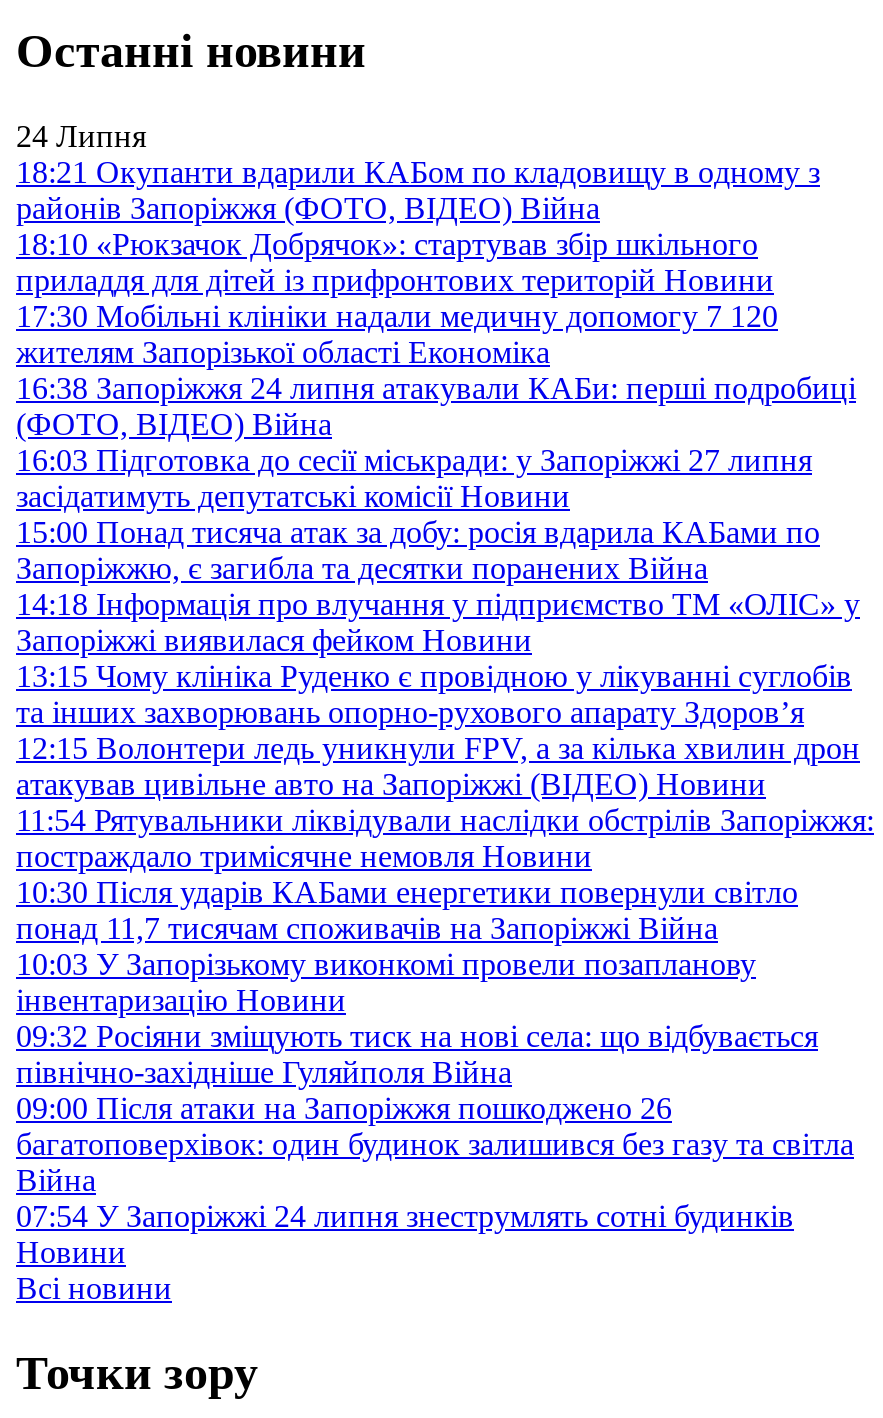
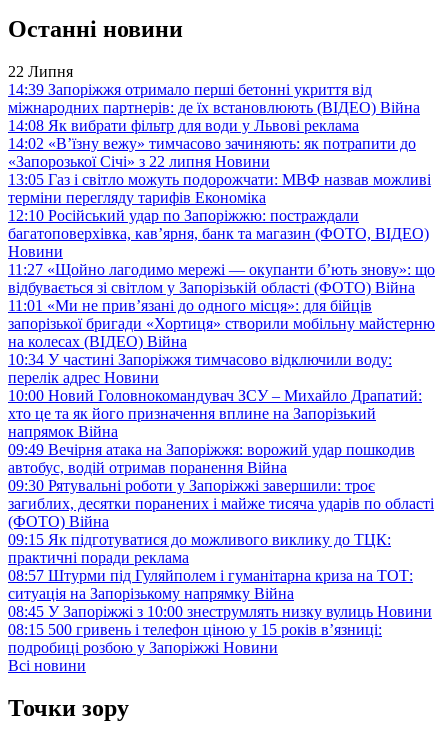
- 24 Липня
- 18:21 Окупанти вдарили КАБом по кладовищу в одному з
- районів Запоріжжя (ФОТО, ВІДЕО) Війна
- 18:10 «Рюкзачок Добрячок»: стартував збір шкільного
- приладдя для дітей із прифронтових територій Новини
- 17:30 Мобільні клініки надали медичну допомогу 7 120
- жителям Запорізької області Економіка
- 16:38 Запоріжжя 24 липня атакували КАБи: перші подробиці
- (ФОТО, ВІДЕО) Війна
- 16:03 Підготовка до сесії міськради: у Запоріжжі 27 липня
- засідатимуть депутатські комісії Новини
- 15:00 Понад тисяча атак за добу: росія вдарила КАБами по
- Запоріжжю, є загибла та десятки поранених Війна
- 14:18 Інформація про влучання у підприємство ТМ «ОЛІС» у
- Запоріжжі виявилася фейком Новини
- 13:15 Чому клініка Руденко є провідною у лікуванні суглобів
- та інших захворювань опорно-рухового апарату Здоров’я
- 12:15 Волонтери ледь уникнули FPV, а за кілька хвилин дрон
- атакував цивільне авто на Запоріжжі (ВІДЕО) Новини
- 11:54 Рятувальники ліквідували наслідки обстрілів Запоріжжя:
- постраждало тримісячне немовля Новини
- 10:30 Після ударів КАБами енергетики повернули світло
- понад 11,7 тисячам споживачів на Запоріжжі Війна
- 10:03 У Запорізькому виконкомі провели позапланову
- інвентаризацію Новини
- 09:32 Росіяни зміщують тиск на нові села: що відбувається
- північно-західніше Гуляйполя Війна
- 09:00 Після атаки на Запоріжжя пошкоджено 26
- багатоповерхівок: один будинок залишився без газу та світла
- Війна
- 07:54 У Запоріжжі 24 липня знеструмлять сотні будинків
+ 22 Липня
+ 14:39 Запоріжжя отримало перші бетонні укриття від
+ міжнародних партнерів: де їх встановлюють (ВІДЕО) Війна
+ 14:08 Як вибрати фільтр для води у Львові реклама
+ 14:02 «В’їзну вежу» тимчасово зачиняють: як потрапити до
+ «Запорозької Січі» з 22 липня Новини
+ 13:05 Газ і світло можуть подорожчати: МВФ назвав можливі
+ терміни перегляду тарифів Економіка
+ 12:10 Російський удар по Запоріжжю: постраждали
+ багатоповерхівка, кав’ярня, банк та магазин (ФОТО, ВІДЕО)

moved up: Новини

+ 11:27 «Щойно лагодимо мережі — окупанти б’ють знову»: що
+ відбувається зі світлом у Запорізькій області (ФОТО) Війна
+ 11:01 «Ми не прив’язані до одного місця»: для бійців
+ запорізької бригади «Хортиця» створили мобільну майстерню
+ на колесах (ВІДЕО) Війна
+ 10:34 У частині Запоріжжя тимчасово відключили воду:
+ перелік адрес Новини
+ 10:00 Новий Головнокомандувач ЗСУ – Михайло Драпатий:
+ хто це та як його призначення вплине на Запорізький
+ напрямок Війна
+ 09:49 Вечірня атака на Запоріжжя: ворожий удар пошкодив
+ автобус, водій отримав поранення Війна
+ 09:30Рятувальні роботи у Запоріжжі завершили: троє
+ загиблих, десятки поранених і майже тисяча ударів по області
+ (ФОТО) Війна
+ 09:15 Як підготуватися до можливого виклику до ТЦК:
+ практичні поради реклама
+ 08:57 Штурми під Гуляйполем і гуманітарна криза на ТОТ:
+ ситуація на Запорізькому напрямку Війна
+ 08:45 У Запоріжжі з 10:00 знеструмлять низку вулиць Новини
+ 08:15 500 гривень і телефон ціною у 15 років в’язниці:
+ подробиці розбою у Запоріжжі Новини
